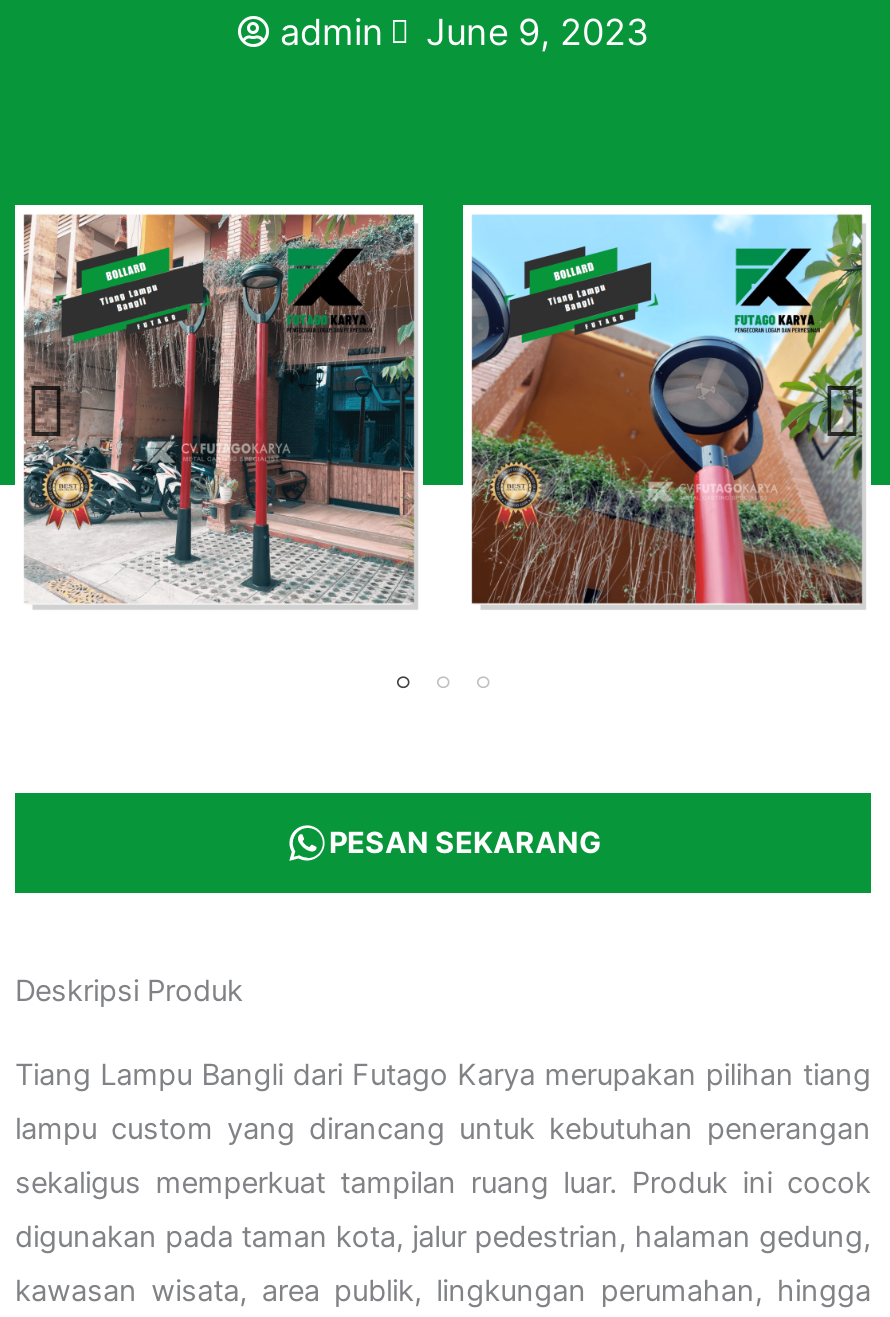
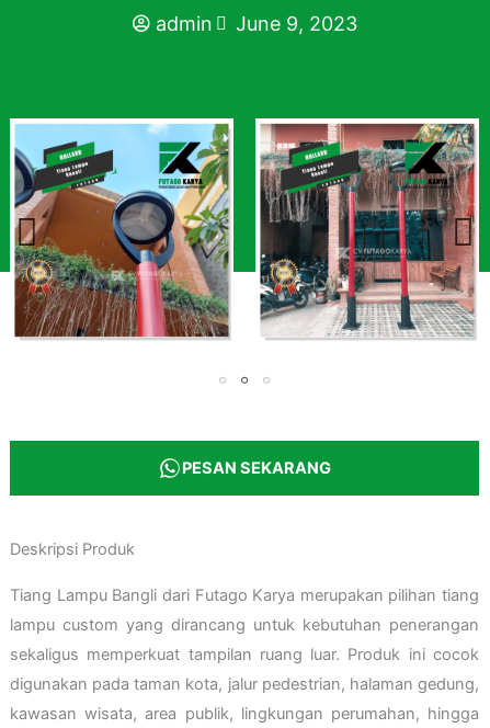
- [image]
+ [image]

- [image]
+ [image]
